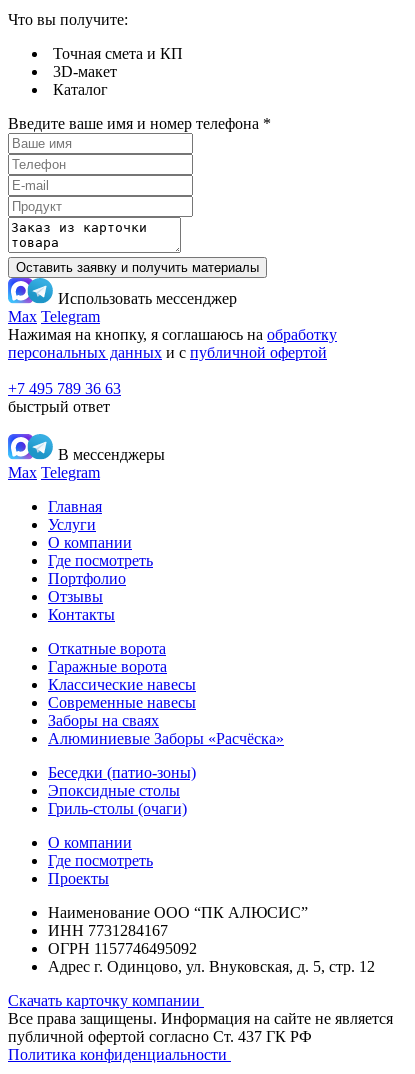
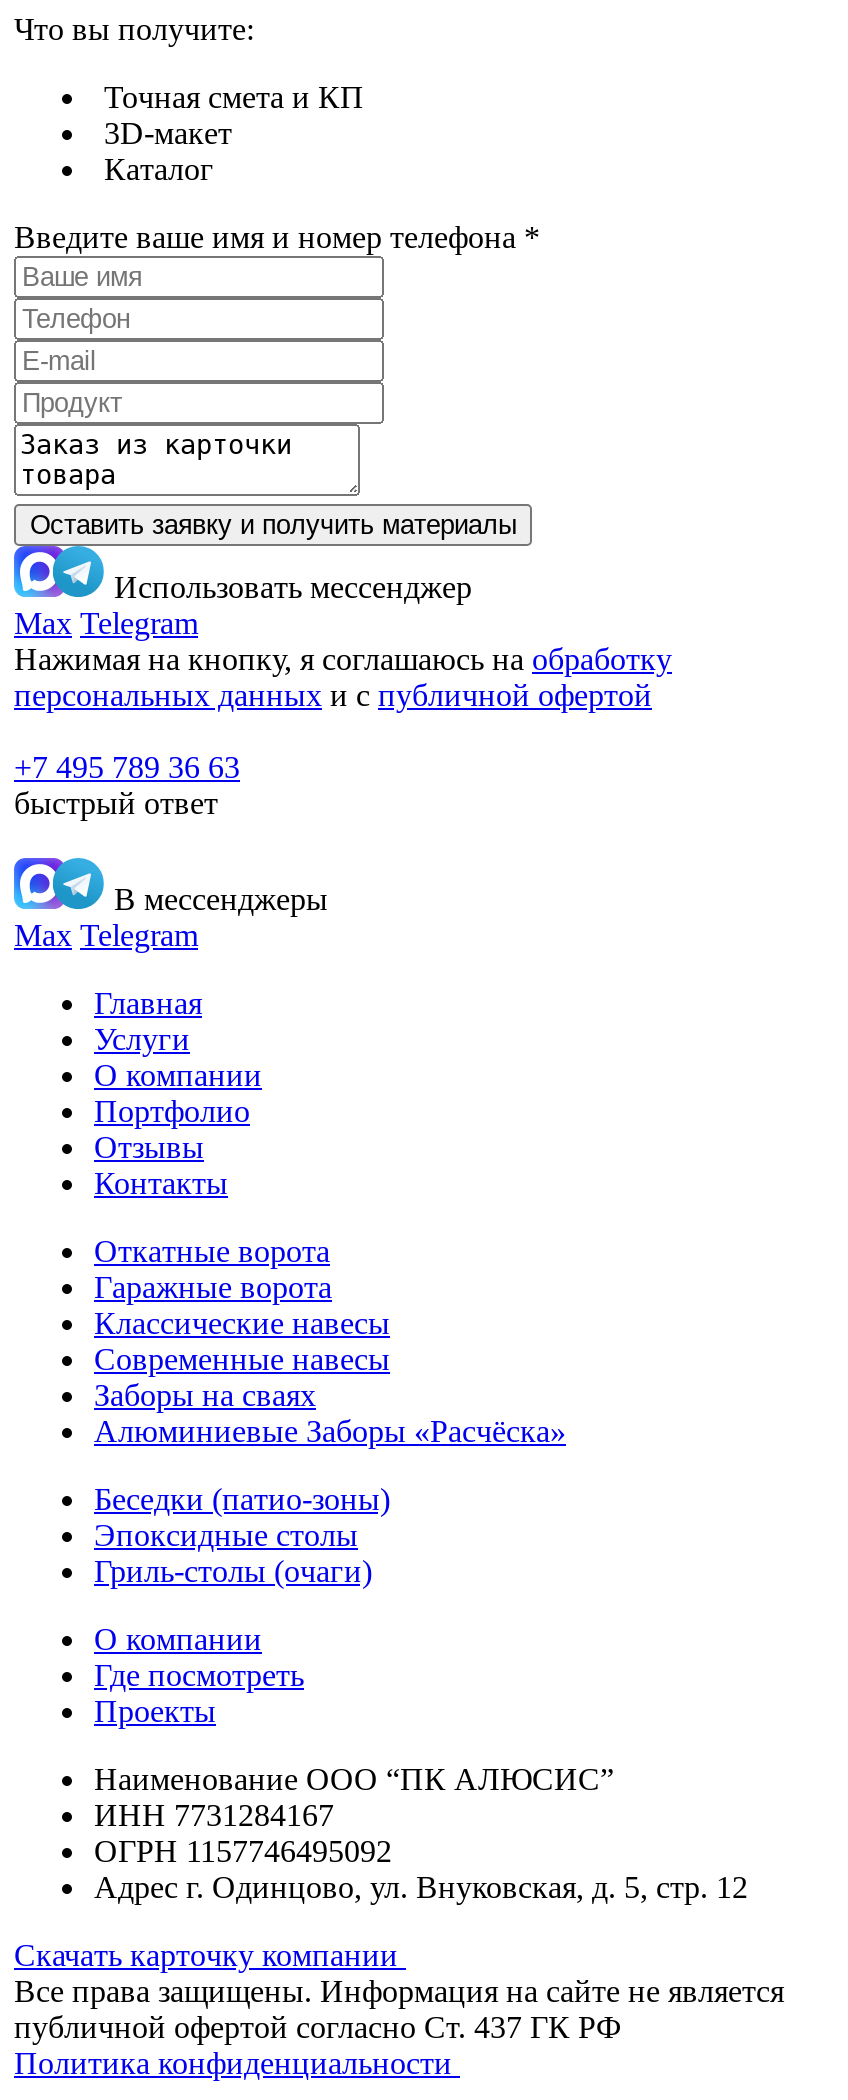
- Где посмотреть
